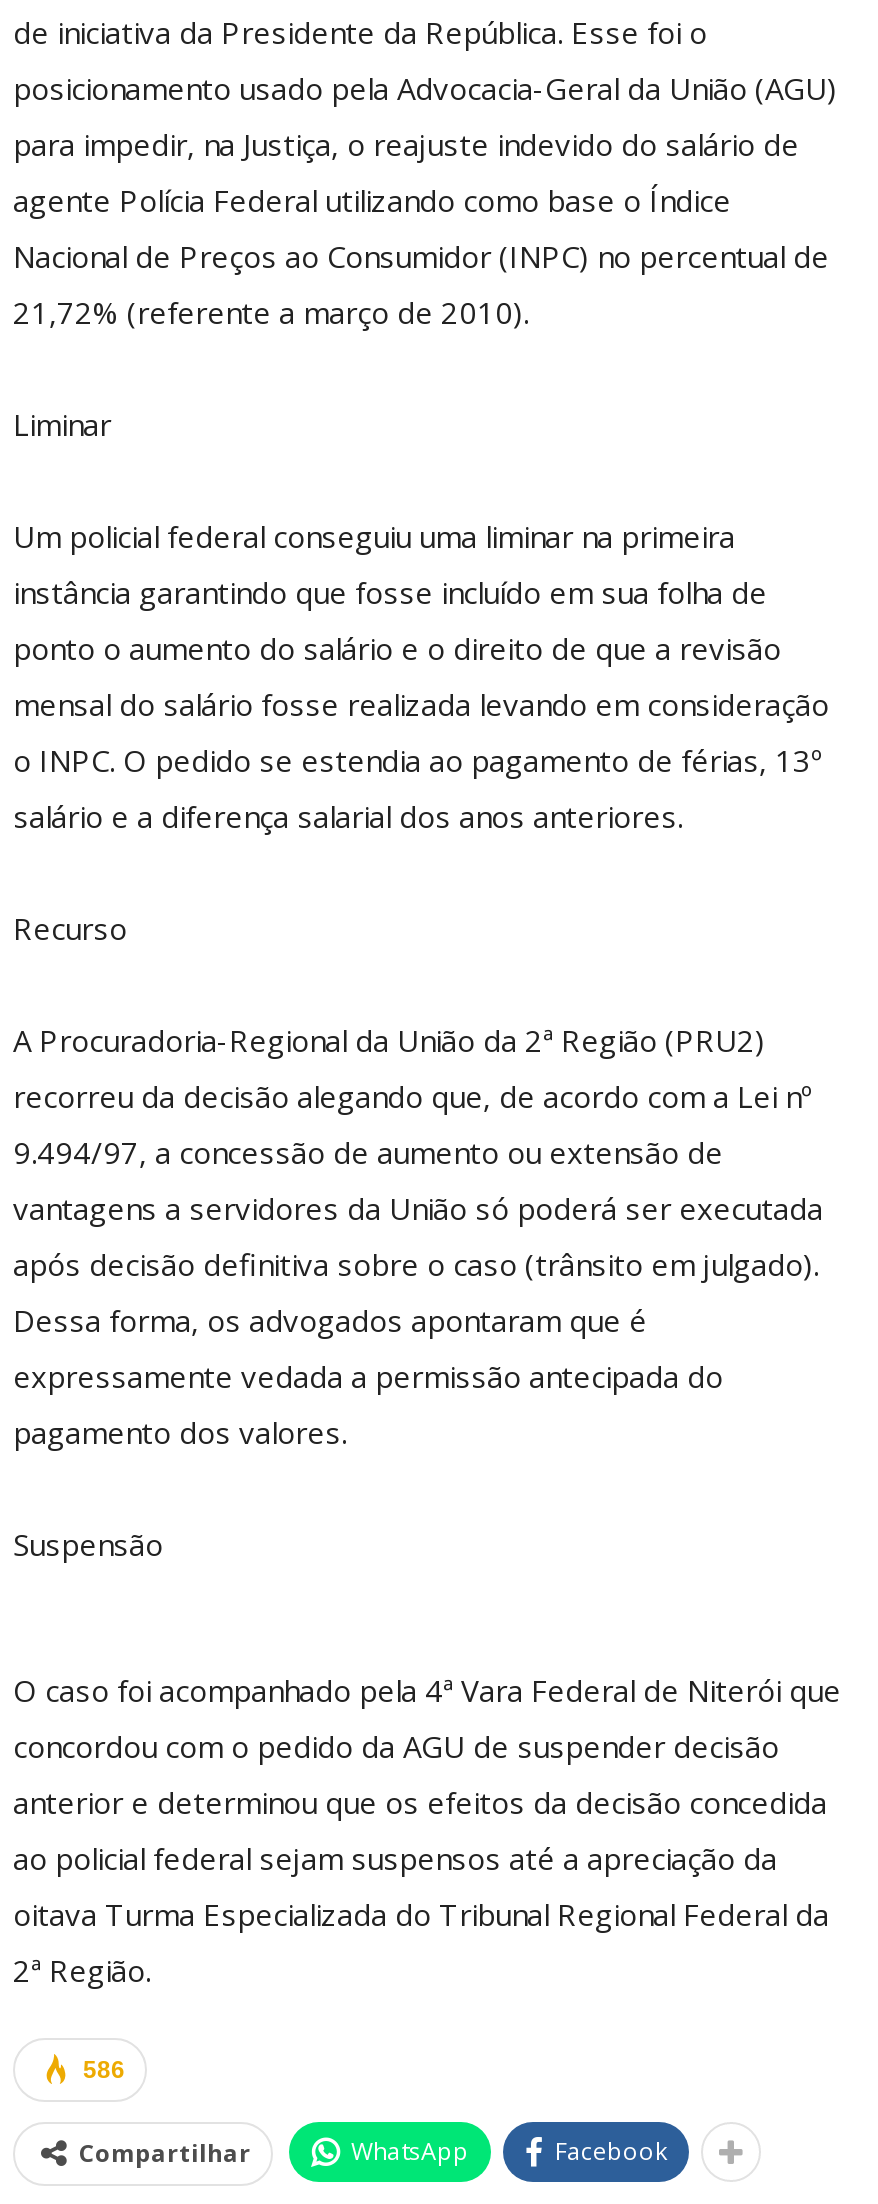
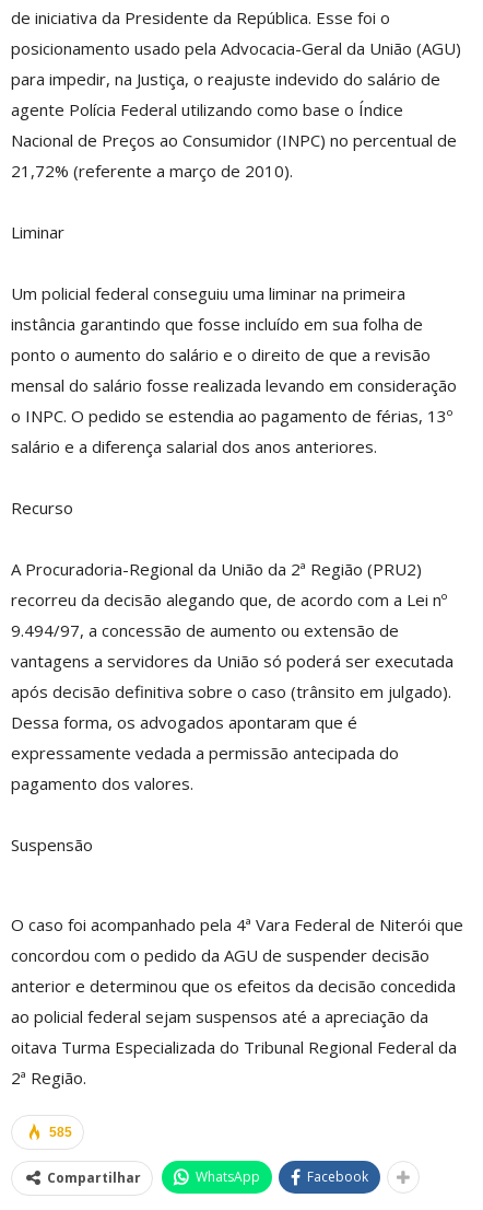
- 586
+ 585
